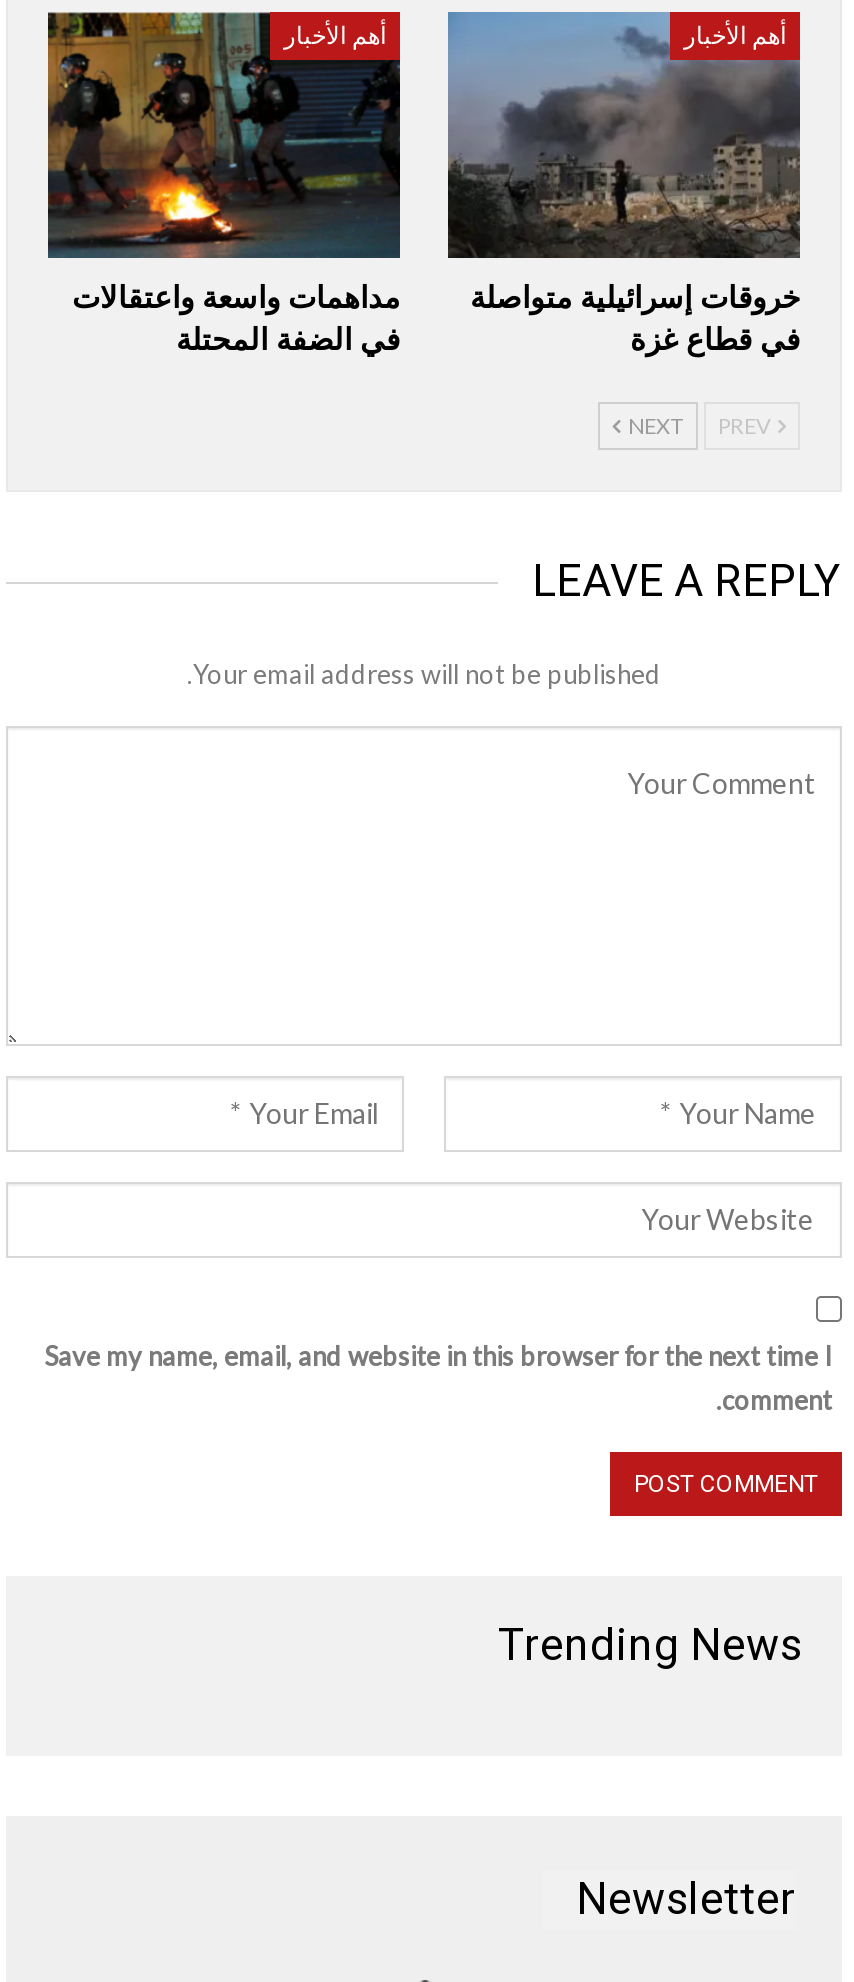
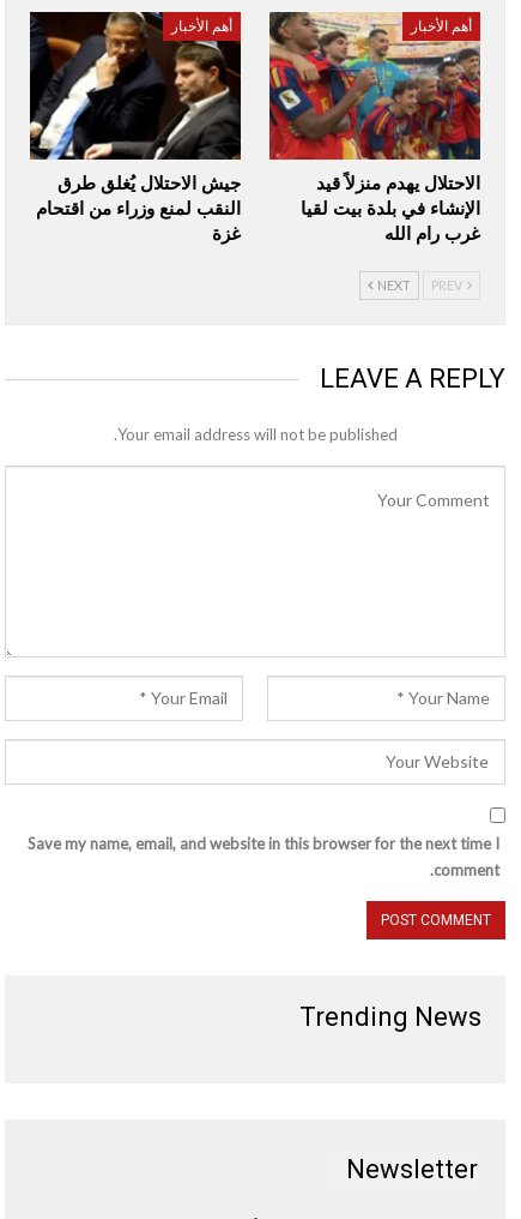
- [image]
- مداهمات واسعة واعتقالات
- في الضفة المحتلة
+ [image]
+ جيش الاحتلال يُغلق طرق
+ النقب لمنع وزراء من اقتحام
+ غزة

- [image]
- خروقات إسرائيلية متواصلة
- في قطاع غزة
+ [image]
+ الاحتلال يهدم منزلاً قيد
+ الإنشاء في بلدة بيت لقيا
+ غرب رام الله
